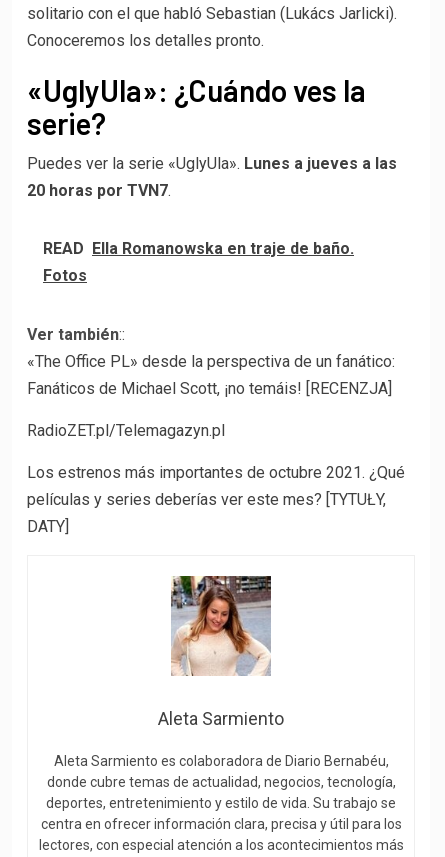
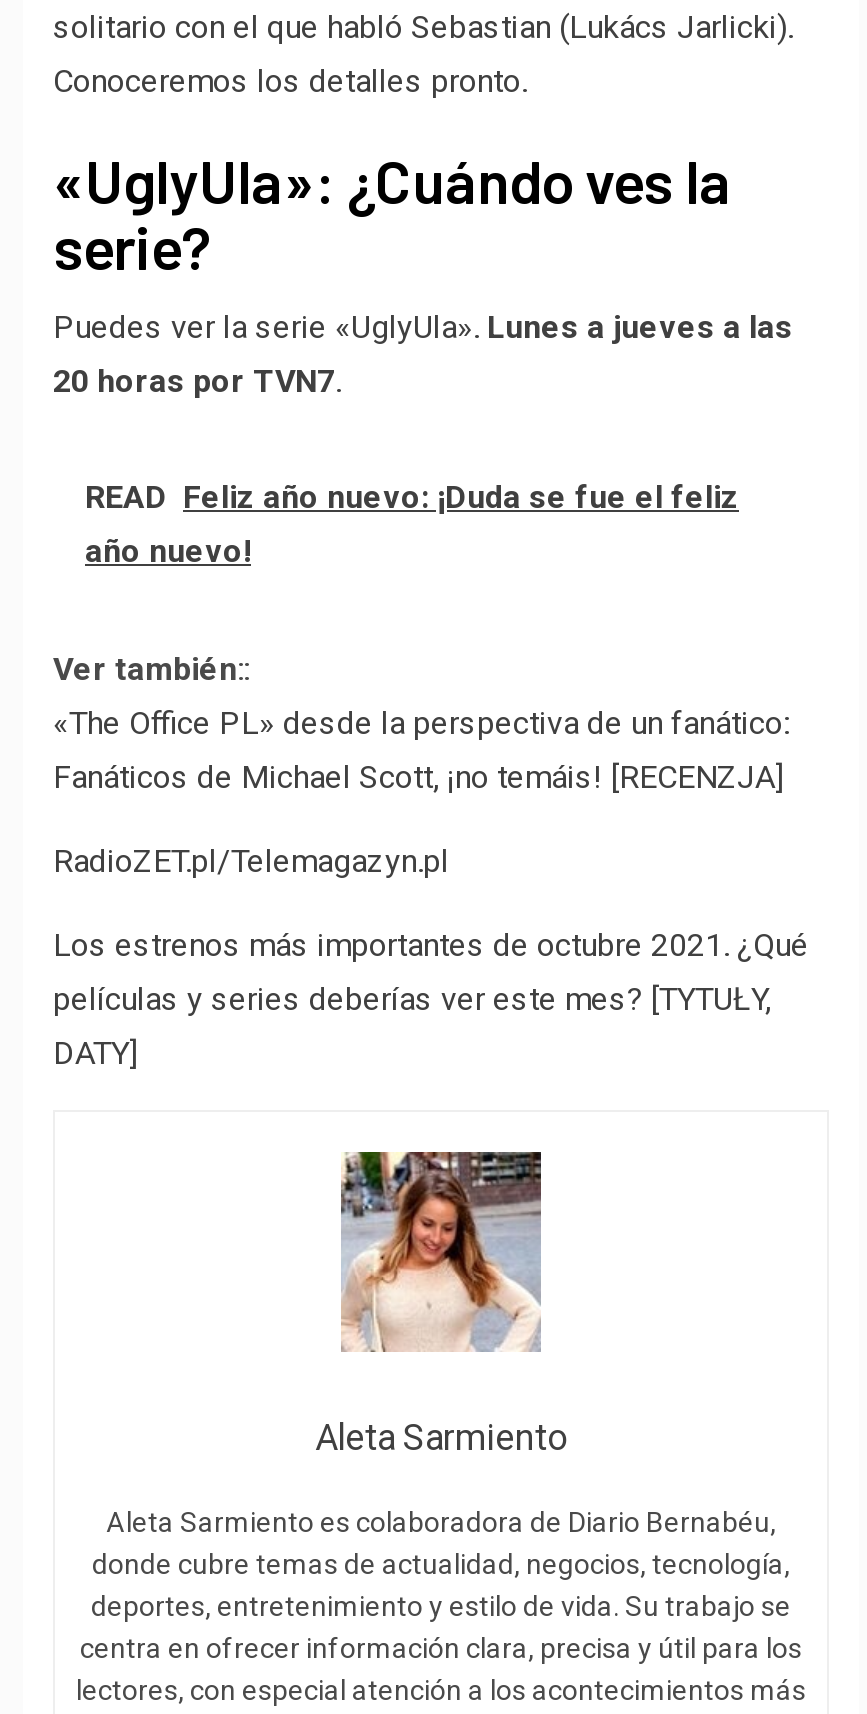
- READ Ella Romanowska en traje de baño.
- Fotos
+ READ Feliz año nuevo: ¡Duda se fue el feliz
+ año nuevo!
